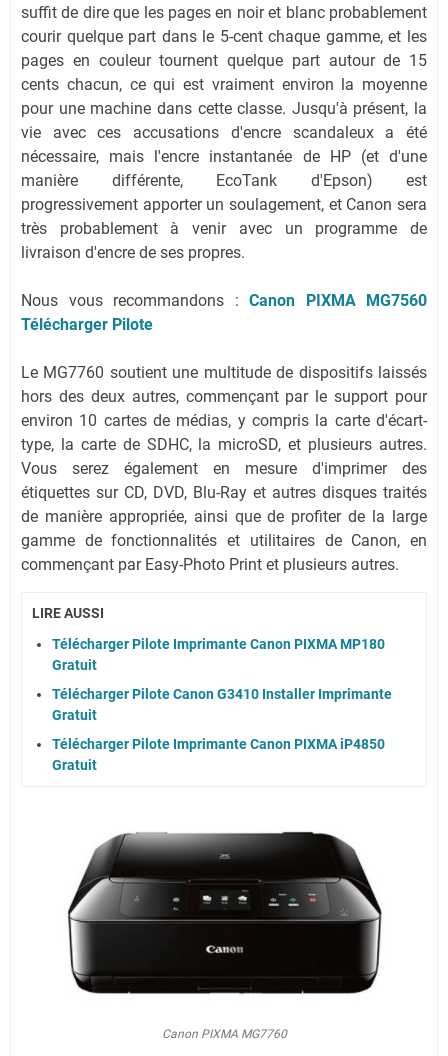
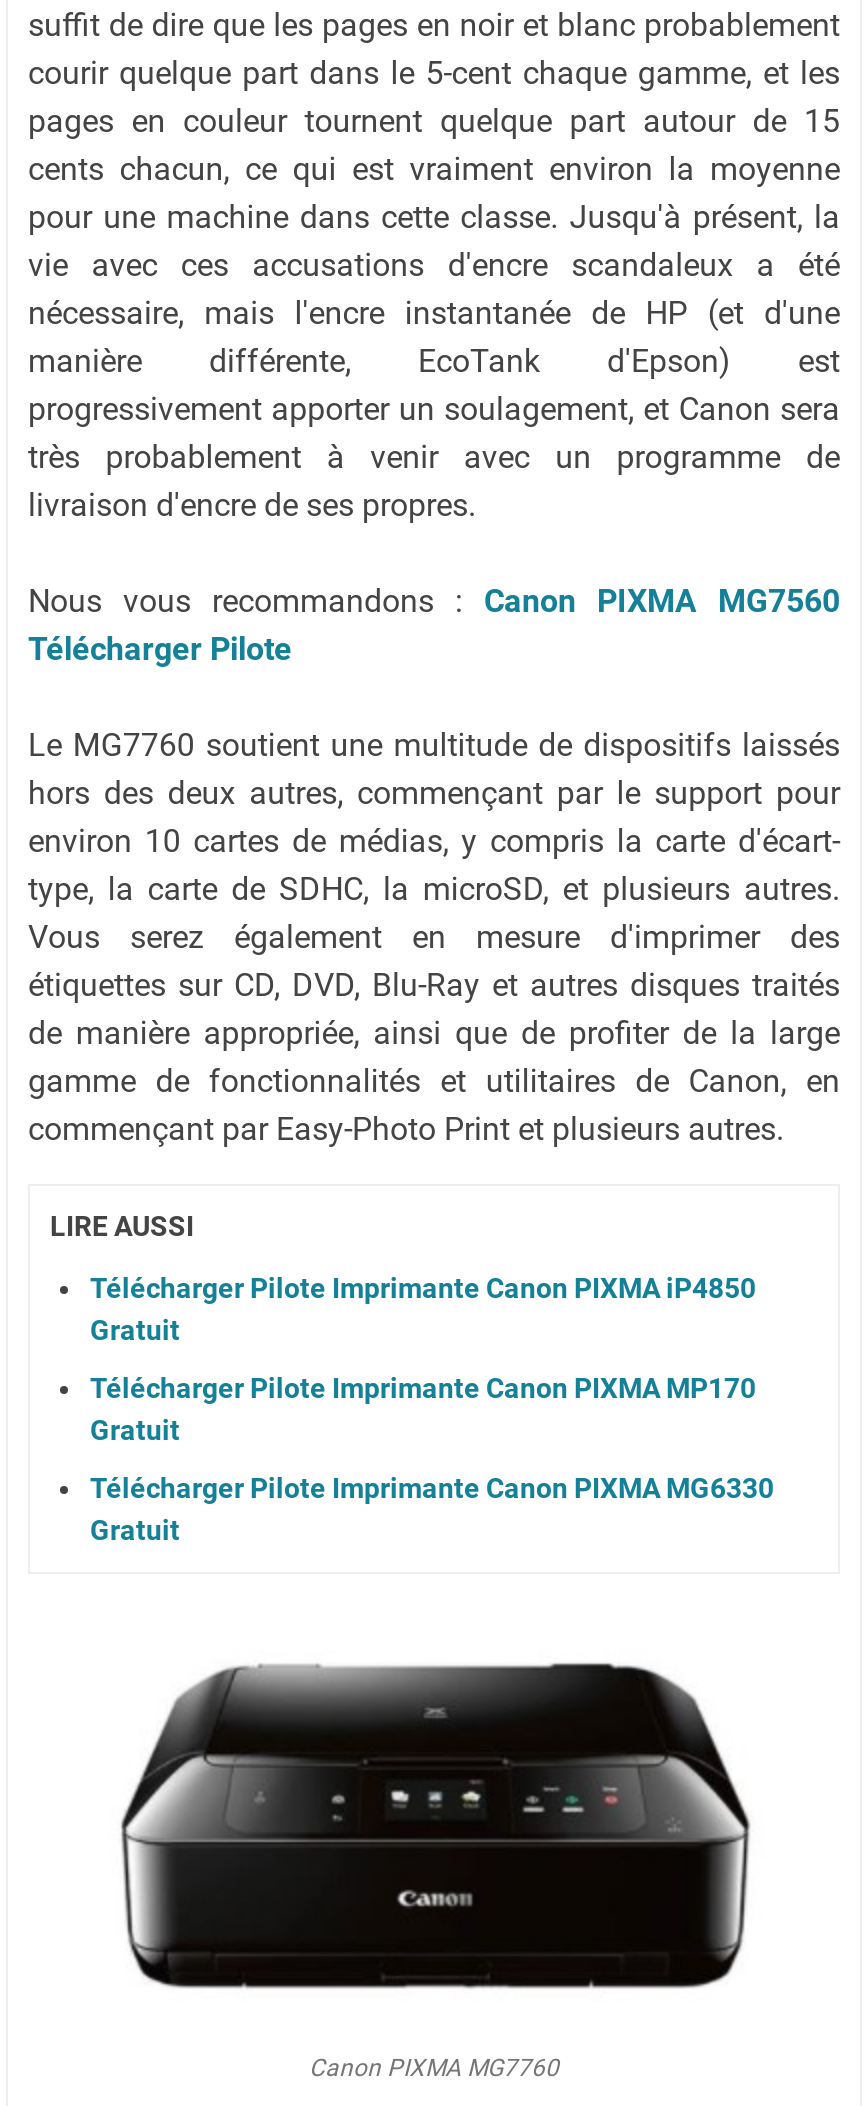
- Télécharger Pilote Imprimante Canon PIXMA MP180

- Télécharger Pilote Canon G3410 Installer Imprimante
+ Télécharger Pilote Imprimante Canon PIXMA MP170

+ Télécharger Pilote Imprimante Canon PIXMA MG6330

moved up: Télécharger Pilote Imprimante Canon PIXMA iP4850
